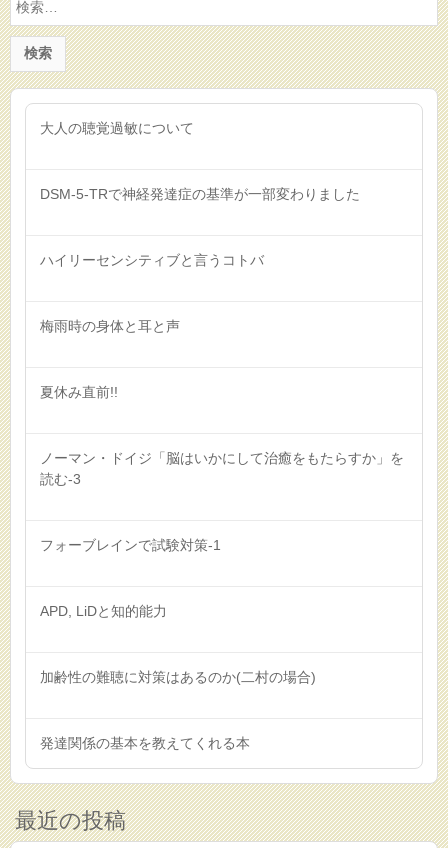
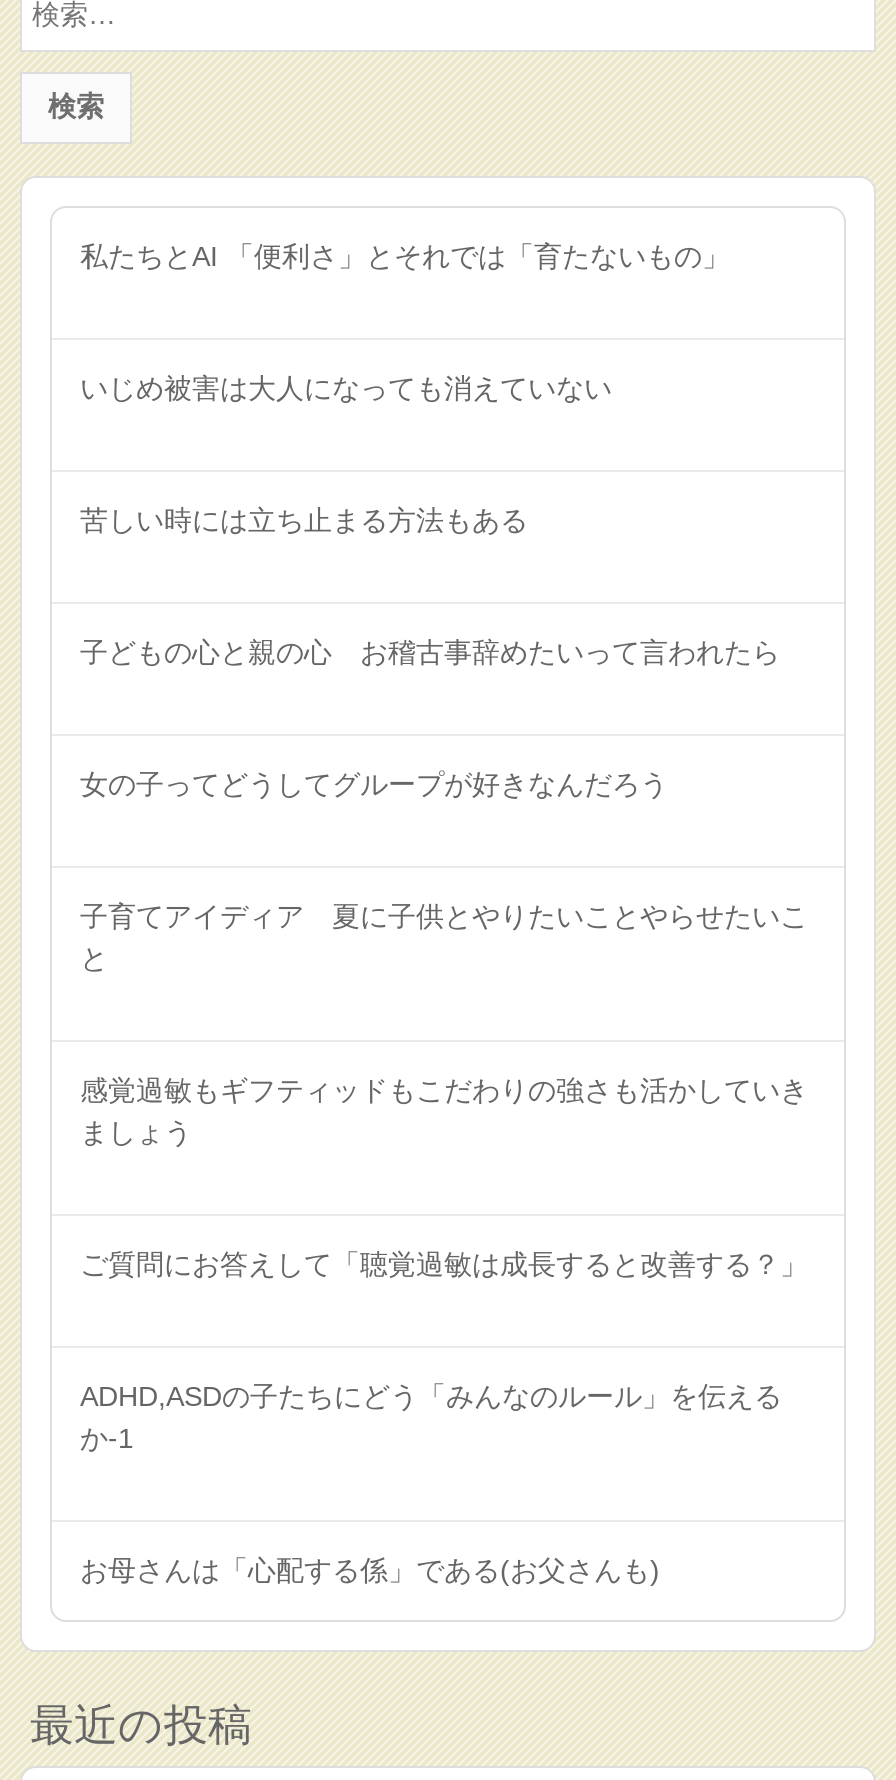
- 大人の聴覚過敏について
+ 私たちとAI 「便利さ」とそれでは「育たないもの」

- DSM-5-TRで神経発達症の基準が一部変わりました
+ いじめ被害は大人になっても消えていない

- ハイリーセンシティブと言うコトバ
+ 苦しい時には立ち止まる方法もある

- 梅雨時の身体と耳と声
+ 子どもの心と親の心 お稽古事辞めたいって言われたら

- 夏休み直前!!
+ 女の子ってどうしてグループが好きなんだろう

- ノーマン・ドイジ「脳はいかにして治癒をもたらすか」を
- 読む-3
+ 子育てアイディア 夏に子供とやりたいことやらせたいこ
+ と

- フォーブレインで試験対策-1
+ 感覚過敏もギフティッドもこだわりの強さも活かしていき
+ ましょう

- APD, LiDと知的能力
+ ご質問にお答えして「聴覚過敏は成長すると改善する？」

- 加齢性の難聴に対策はあるのか(二村の場合)
+ ADHD,ASDの子たちにどう「みんなのルール」を伝える
+ か-1

- 発達関係の基本を教えてくれる本
+ お母さんは「心配する係」である(お父さんも)
